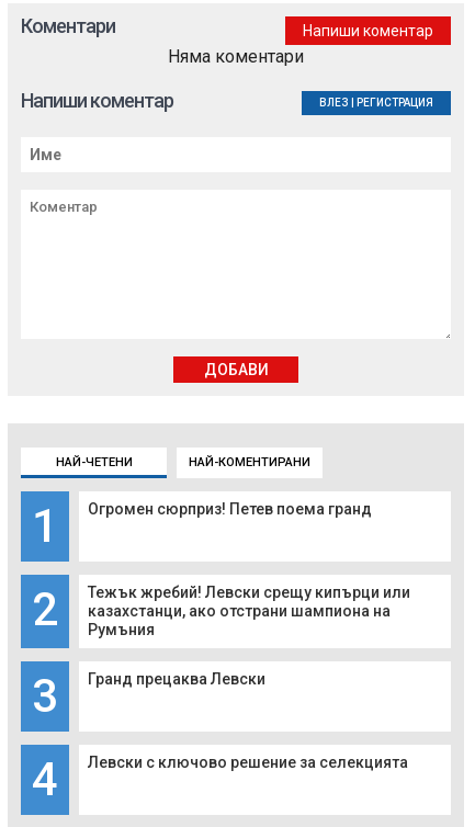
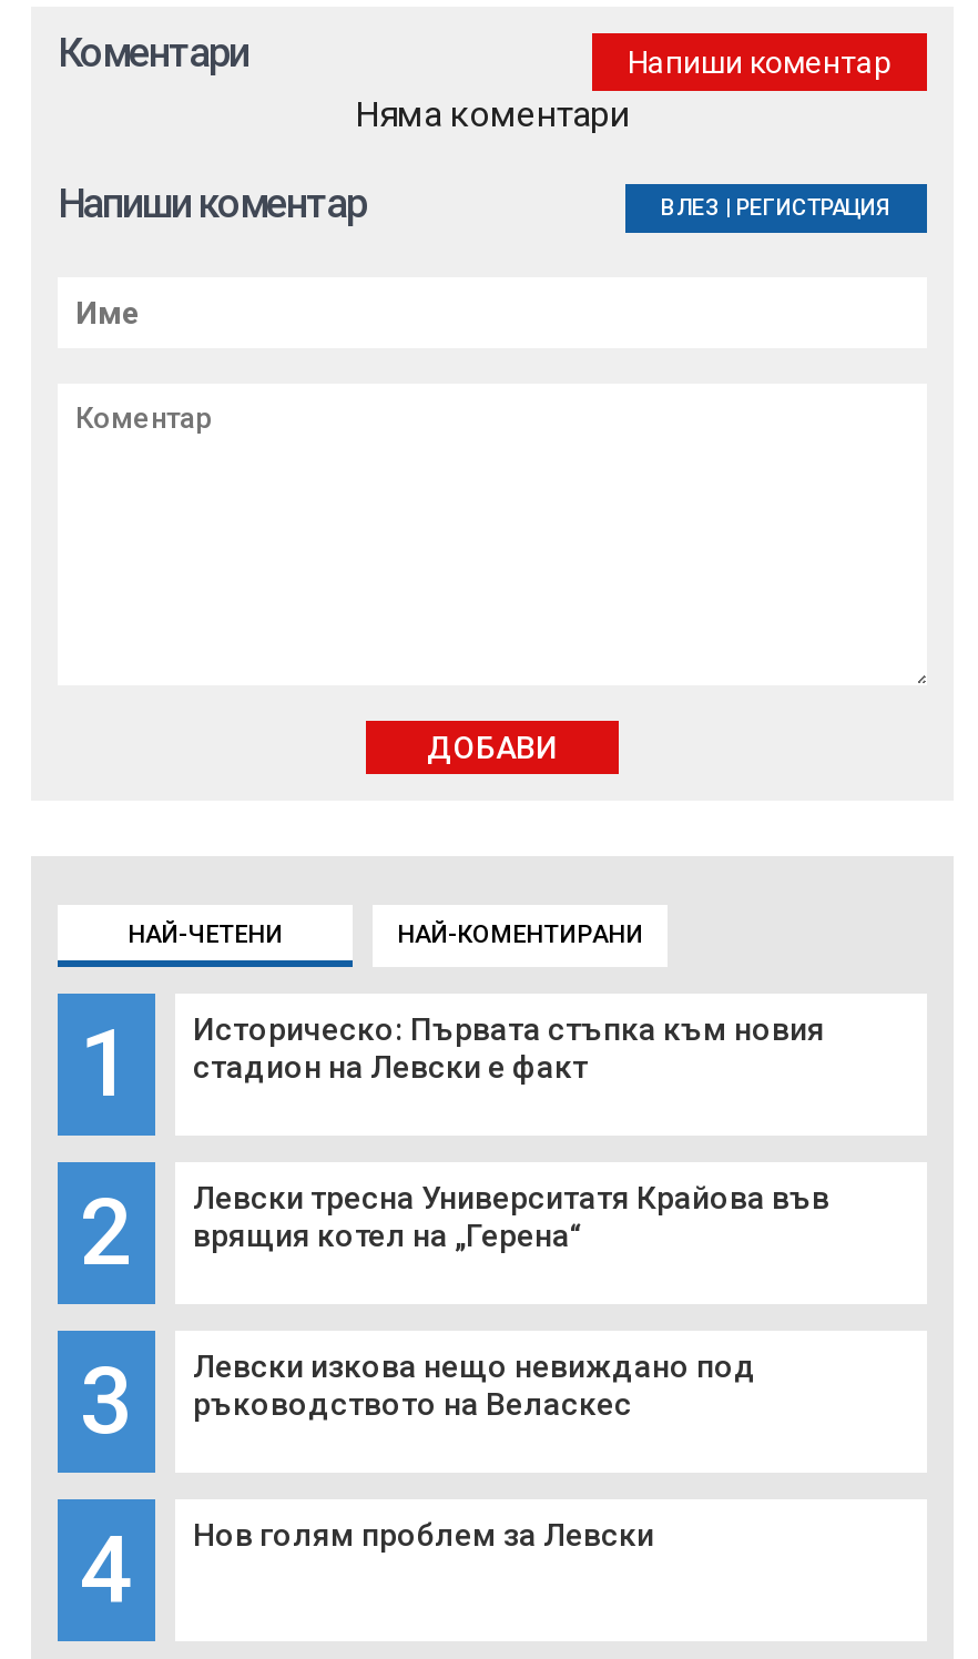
- Огромен сюрприз! Петев поема гранд
+ Историческо: Първата стъпка към новия
+ стадион на Левски е факт

- Тежък жребий! Левски срещу кипърци или
- казахстанци, ако отстрани шампиона на
- Румъния
+ Левски тресна Университатя Крайова във
+ врящия котел на „Герена“

- Гранд прецаква Левски
+ Левски изкова нещо невиждано под
+ ръководството на Веласкес

- Левски с ключово решение за селекцията
+ Нов голям проблем за Левски
